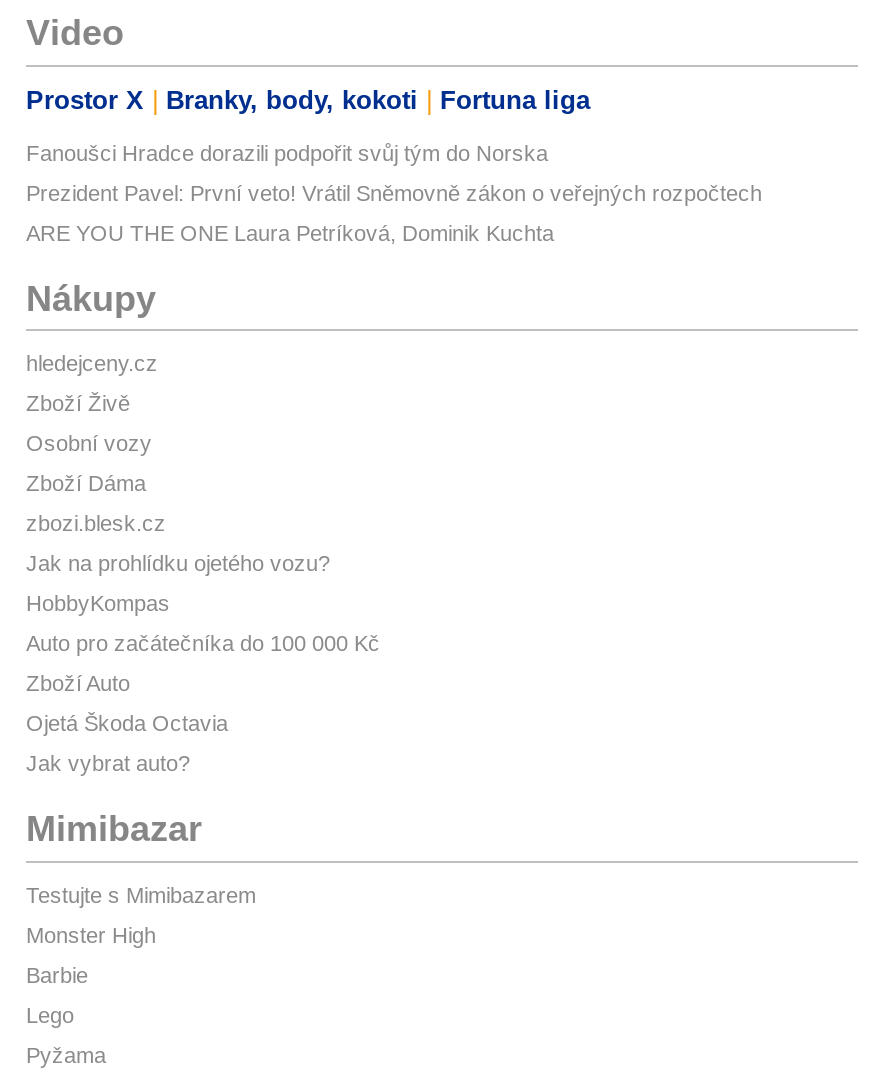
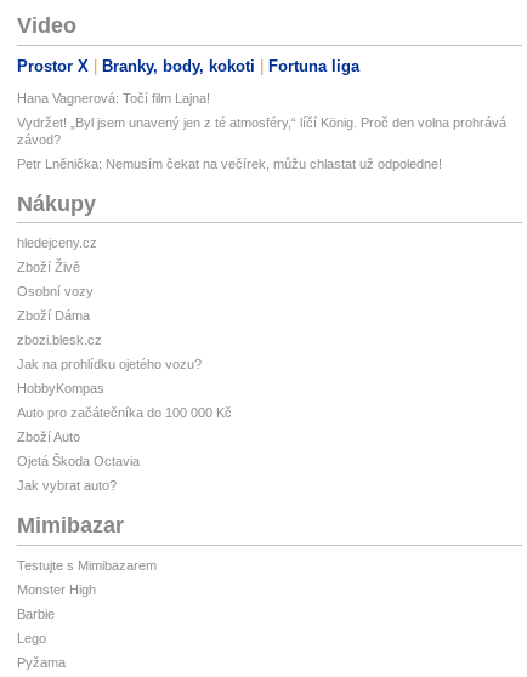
- Fanoušci Hradce dorazili podpořit svůj tým do Norska
+ Hana Vagnerová: Točí film Lajna!

- Prezident Pavel: První veto! Vrátil Sněmovně zákon o veřejných rozpočtech
+ Vydržet! „Byl jsem unavený jen z té atmosféry,“ líčí König. Proč den volna prohrává
+ závod?

- ARE YOU THE ONE Laura Petríková, Dominik Kuchta
+ Petr Lněnička: Nemusím čekat na večírek, můžu chlastat už odpoledne!
